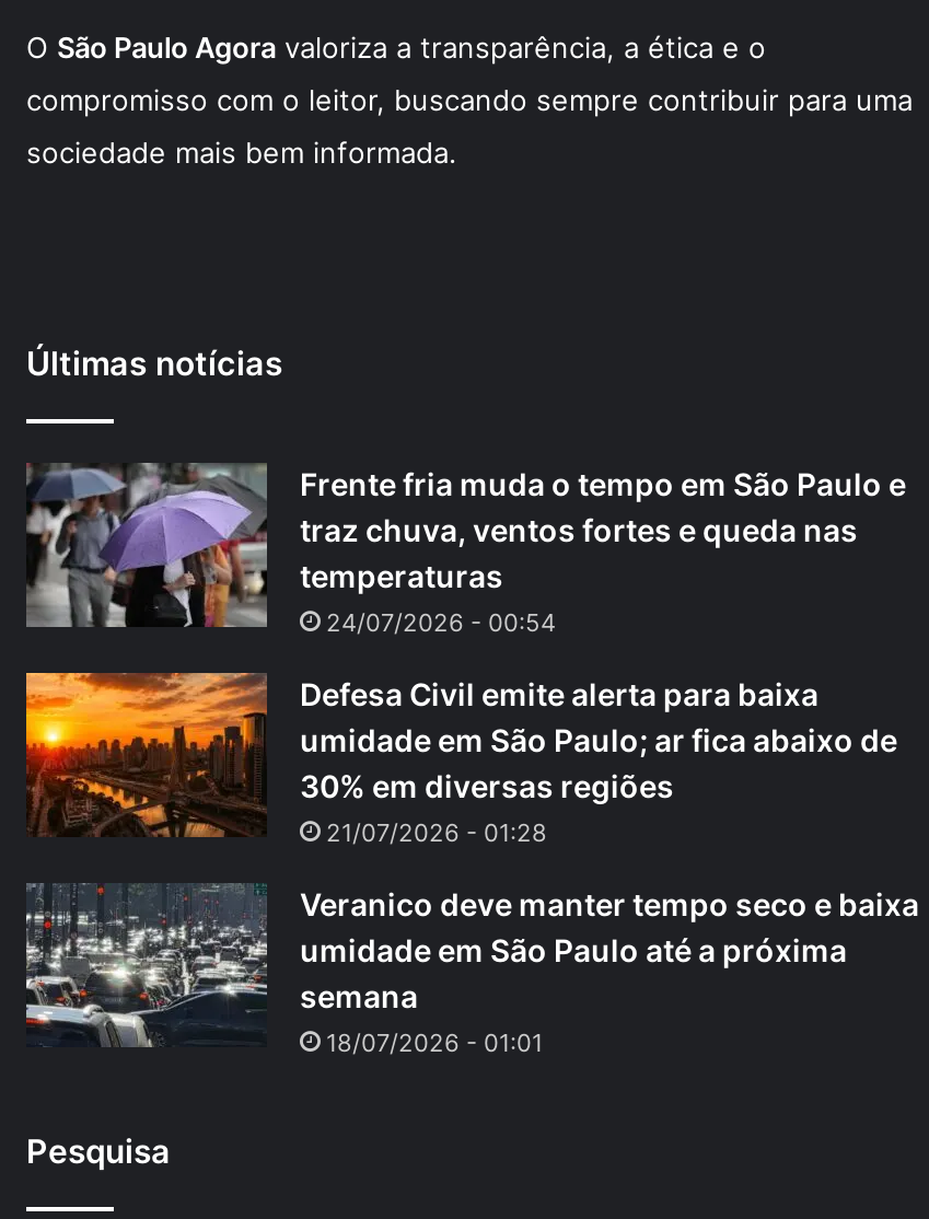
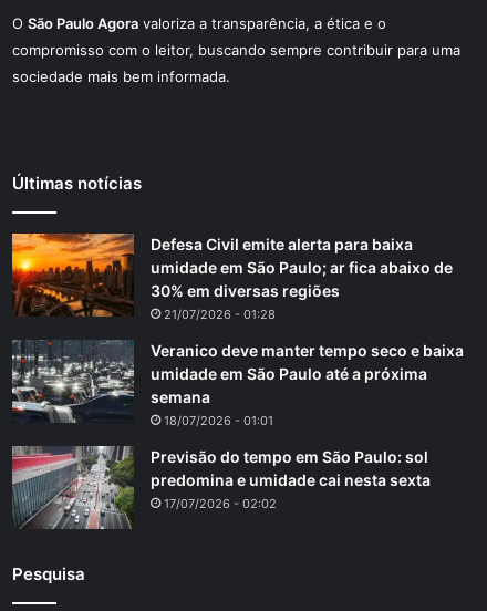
- [image]
- Frente fria muda o tempo em São Paulo e
- traz chuva, ventos fortes e queda nas
- temperaturas
- 24/07/2026 - 00:54

moved up: [image] | Defesa Civil emite alerta para baixa | umidade em São Paulo; ar fica abaixo de | ... | semana | 18/07/2026 - 01:01

+ [image]
+ Previsão do tempo em São Paulo: sol
+ predomina e umidade cai nesta sexta
+ 17/07/2026 - 02:02
